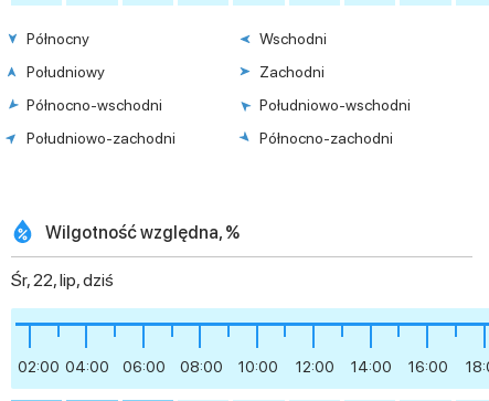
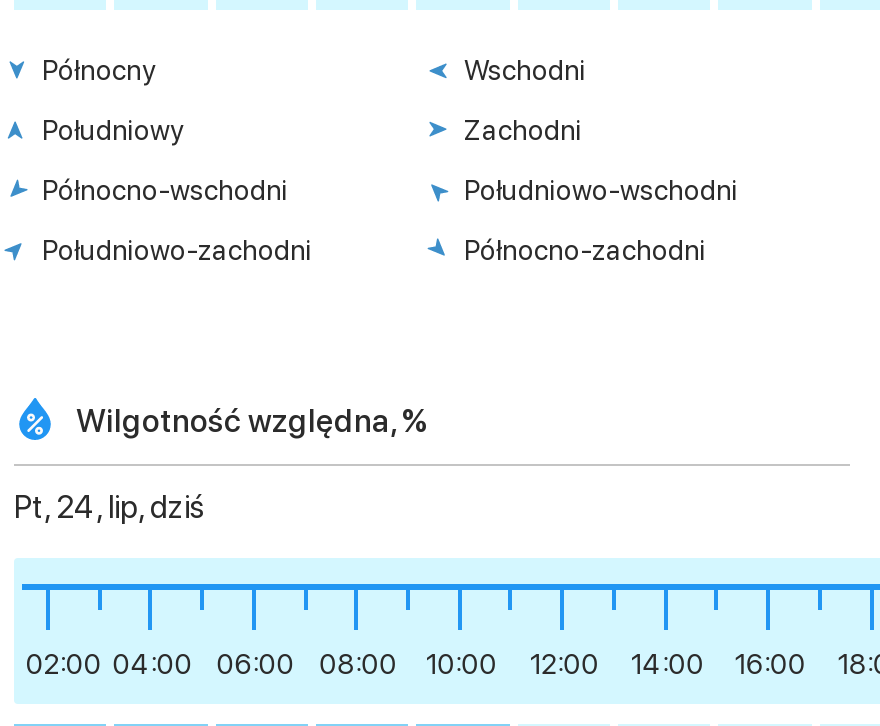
- Śr, 22, lip, dziś
+ Pt, 24, lip, dziś
